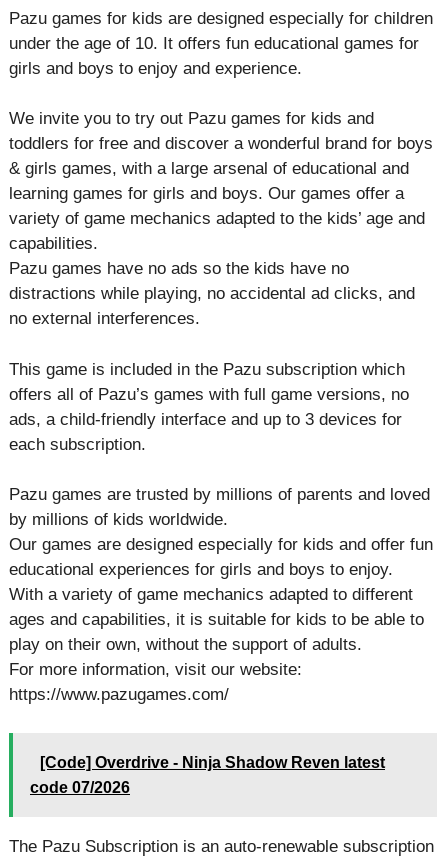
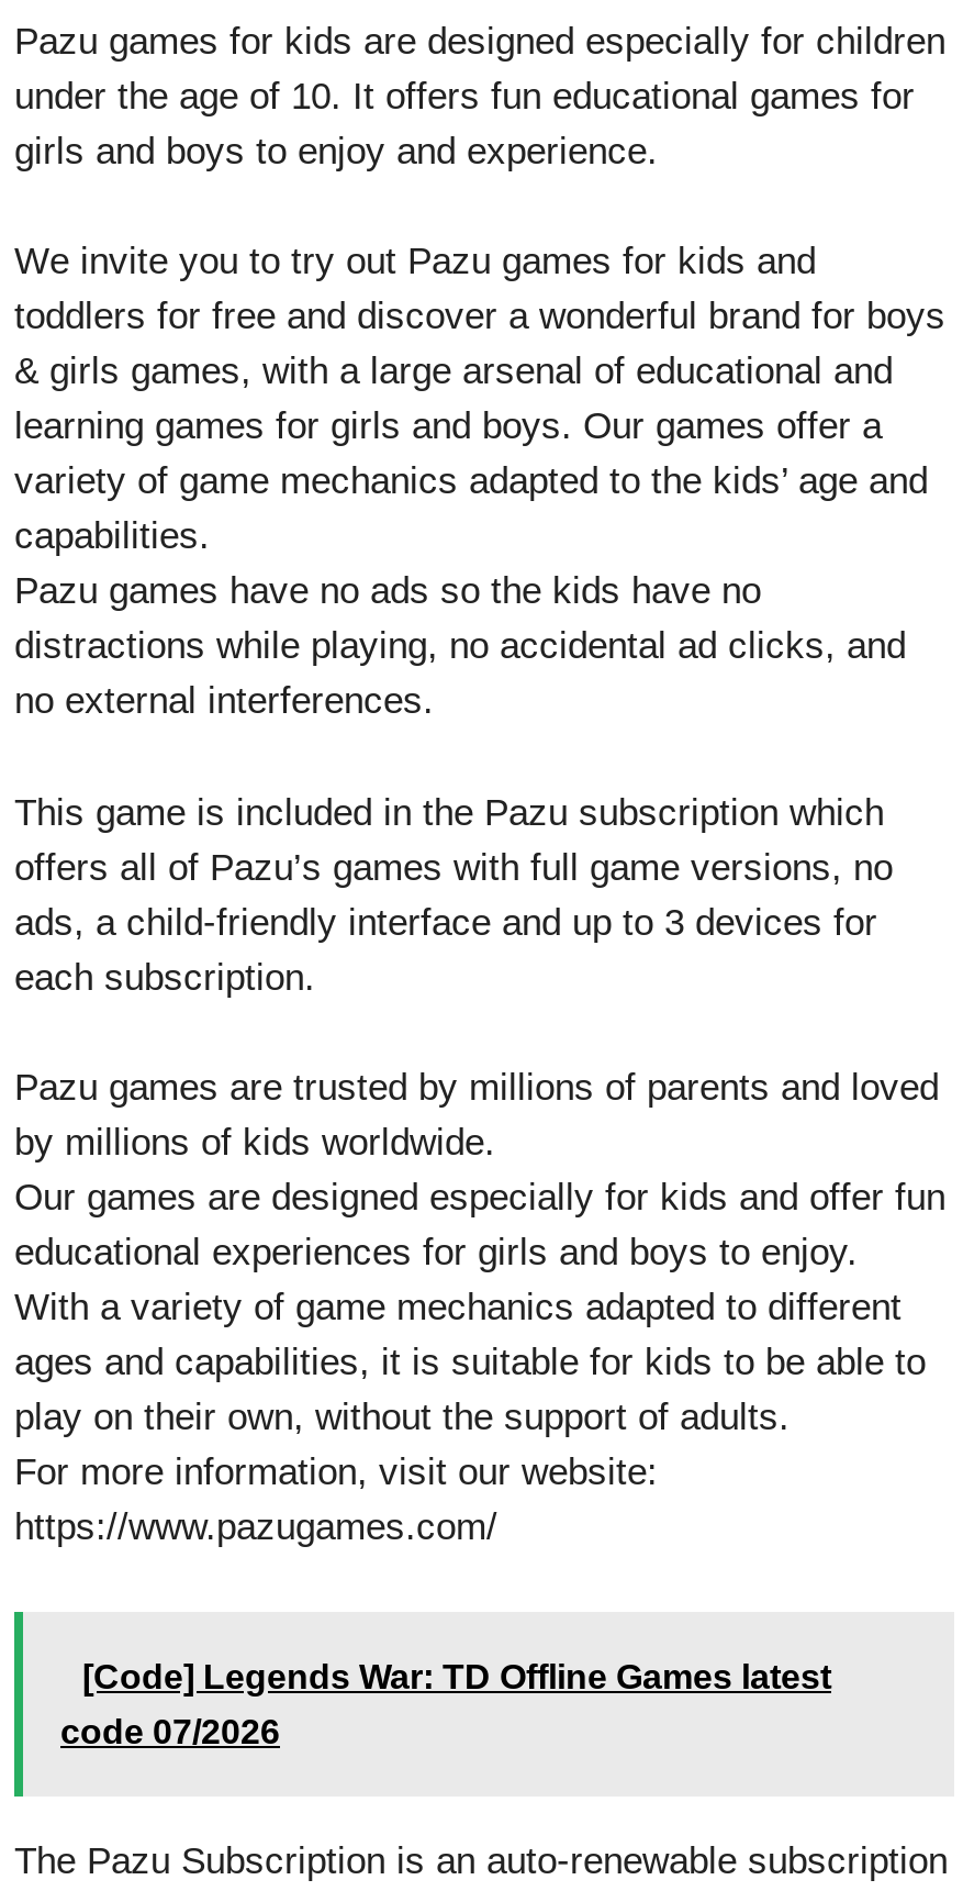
- [Code] Overdrive - Ninja Shadow Reven latest
+ [Code] Legends War: TD Offline Games latest
